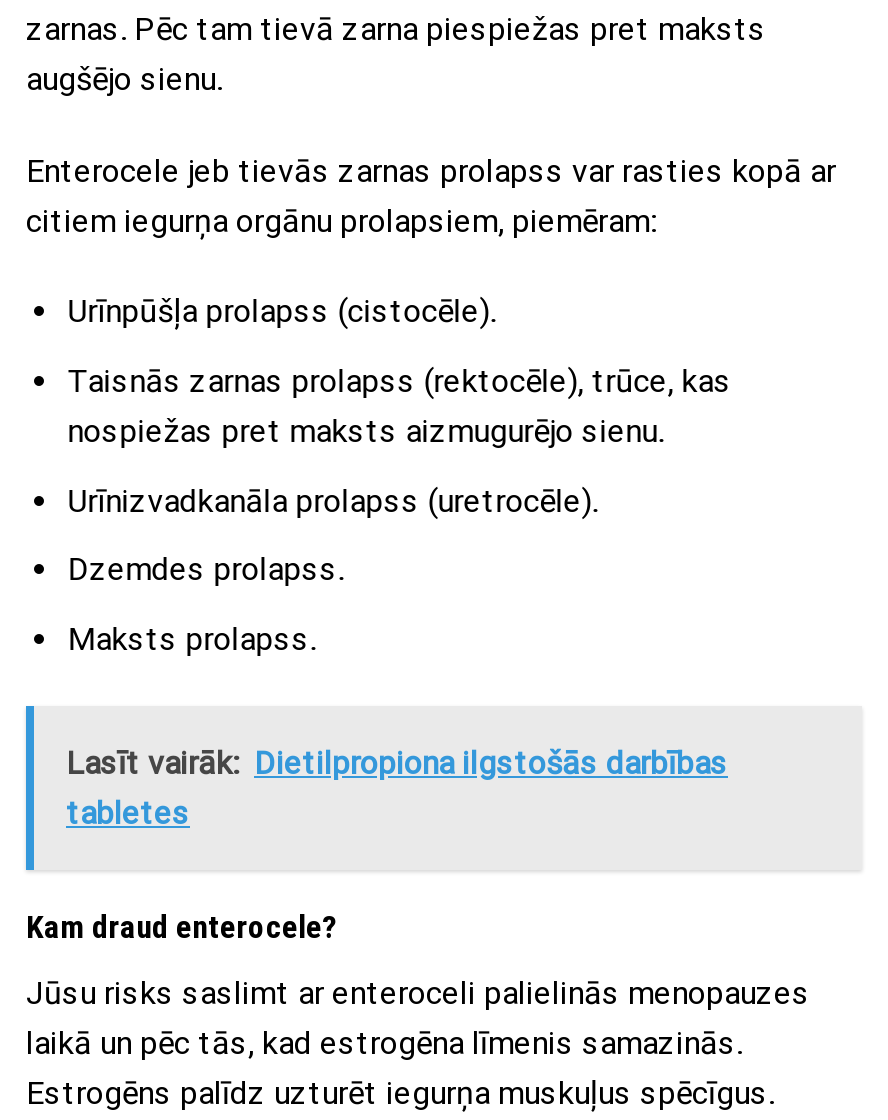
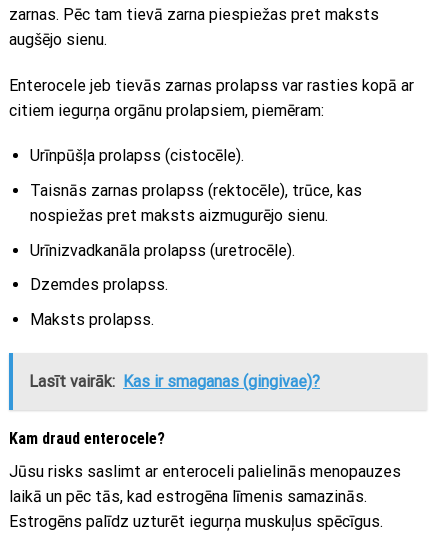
- Lasīt vairāk: Dietilpropiona ilgstošās darbības
- tabletes
+ Lasīt vairāk: Kas ir smaganas (gingivae)?
